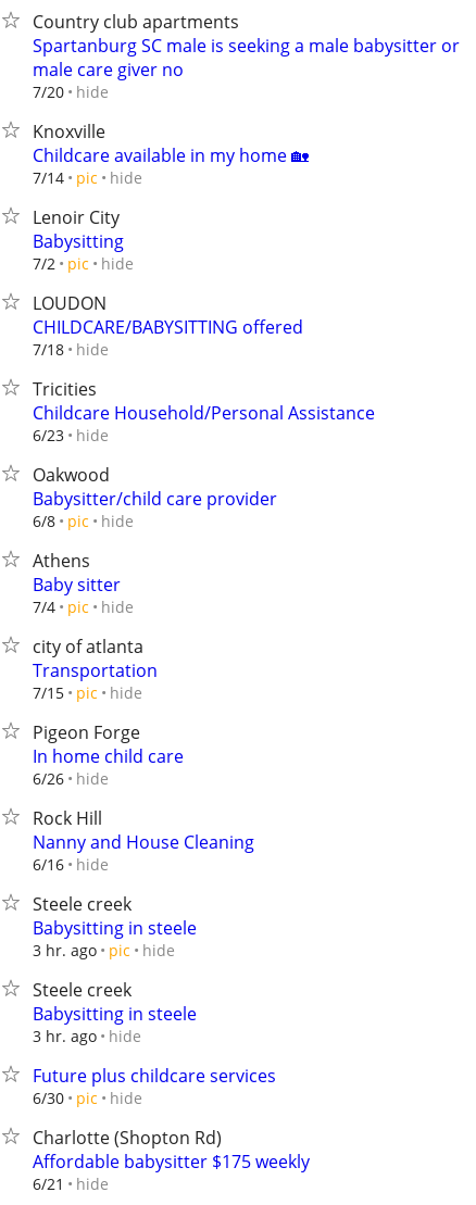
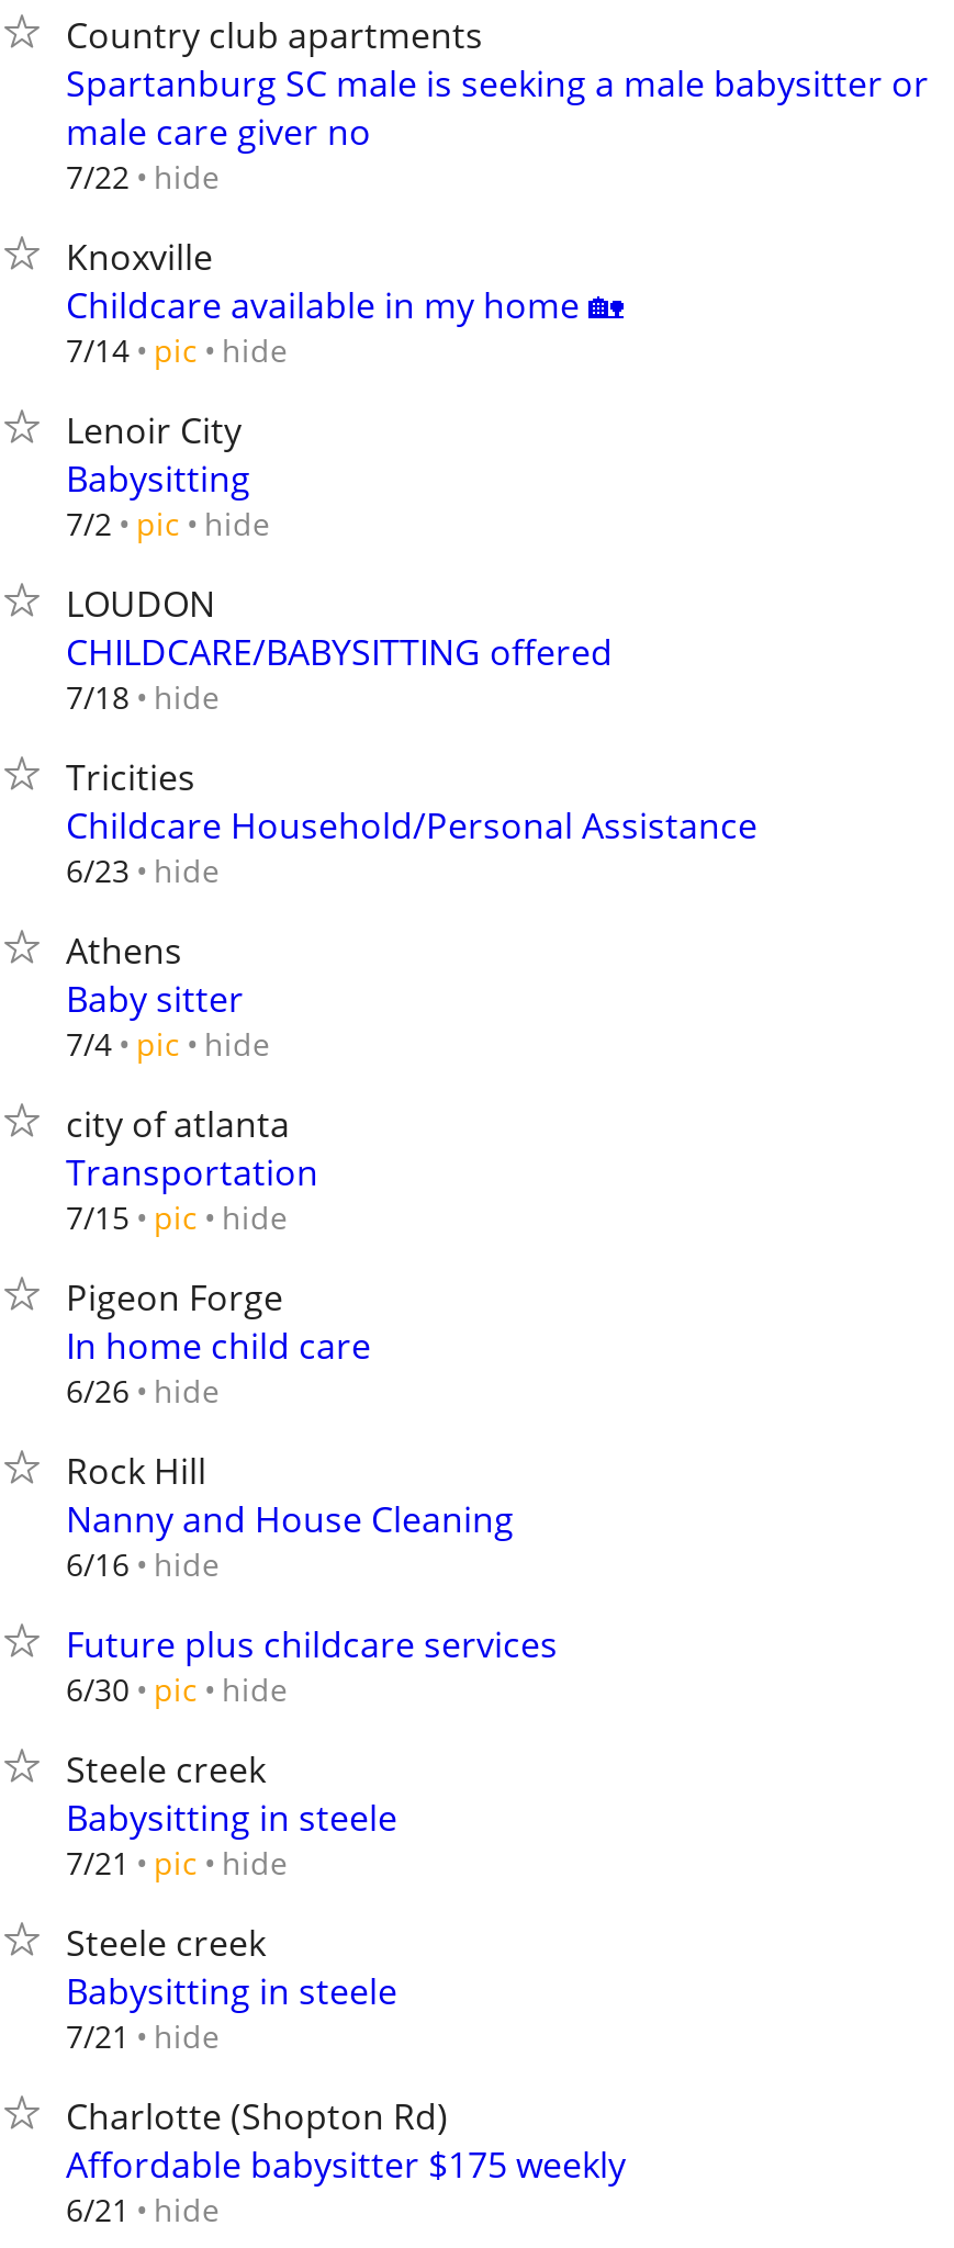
- 7/20 hide
+ 7/22 hide

- Oakwood
- Babysitter/child care provider
- 6/8 pic hide

- 3 hr. ago pic hide
+ 7/21 pic hide

- 3 hr. ago hide
+ 7/21 hide

moved up: Future plus childcare services | 6/30 pic hide
